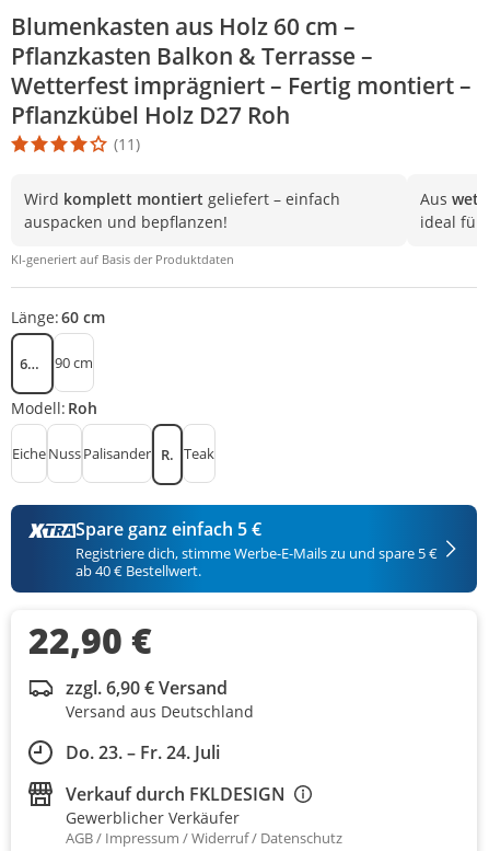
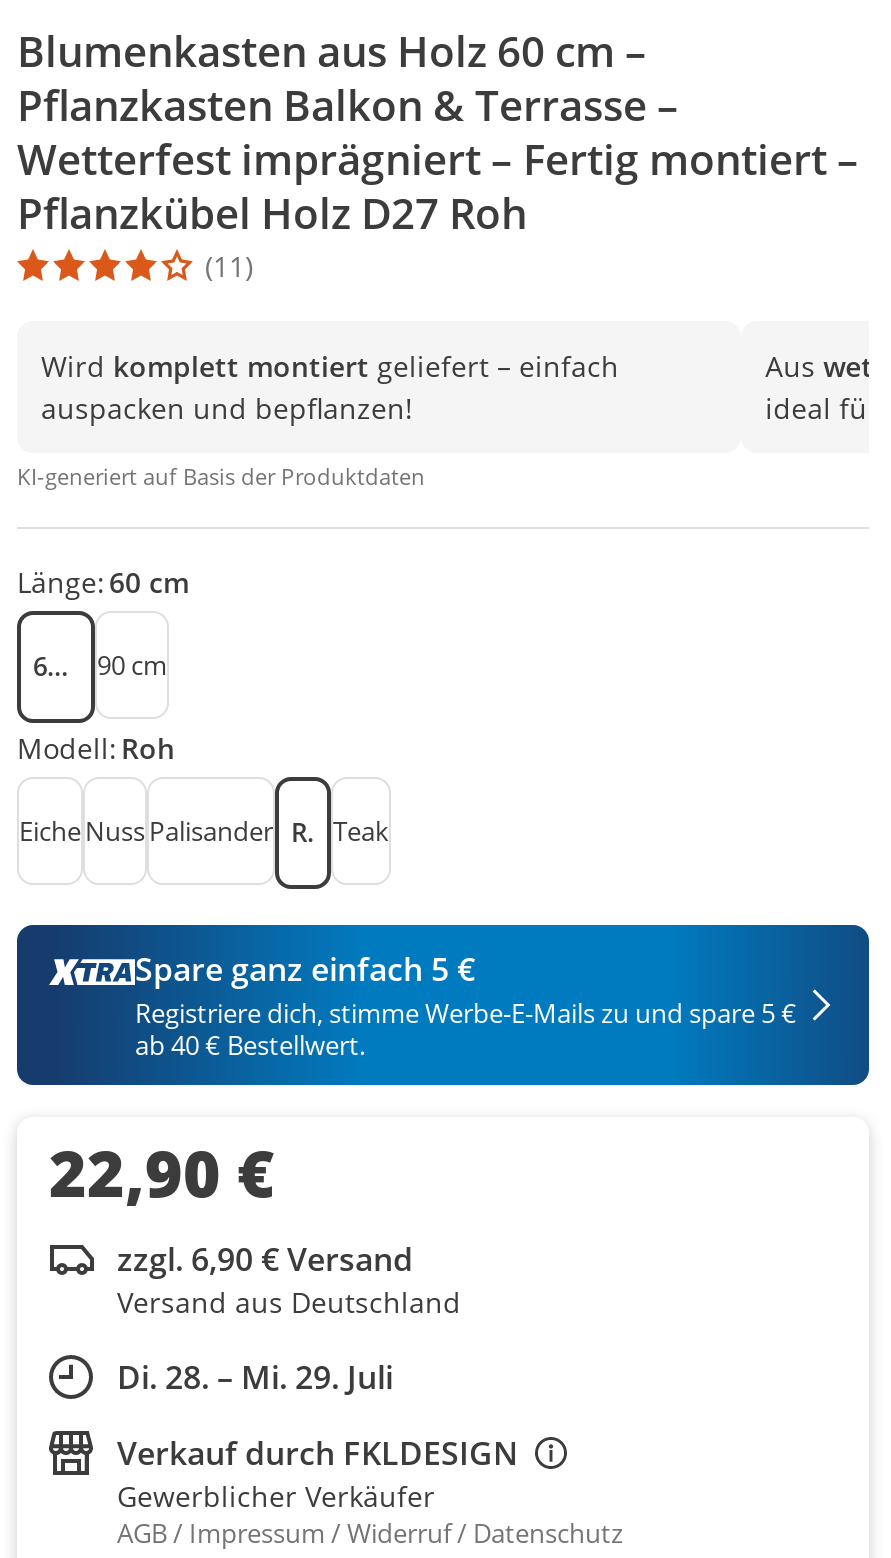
- Do. 23. – Fr. 24. Juli
+ Di. 28. – Mi. 29. Juli
